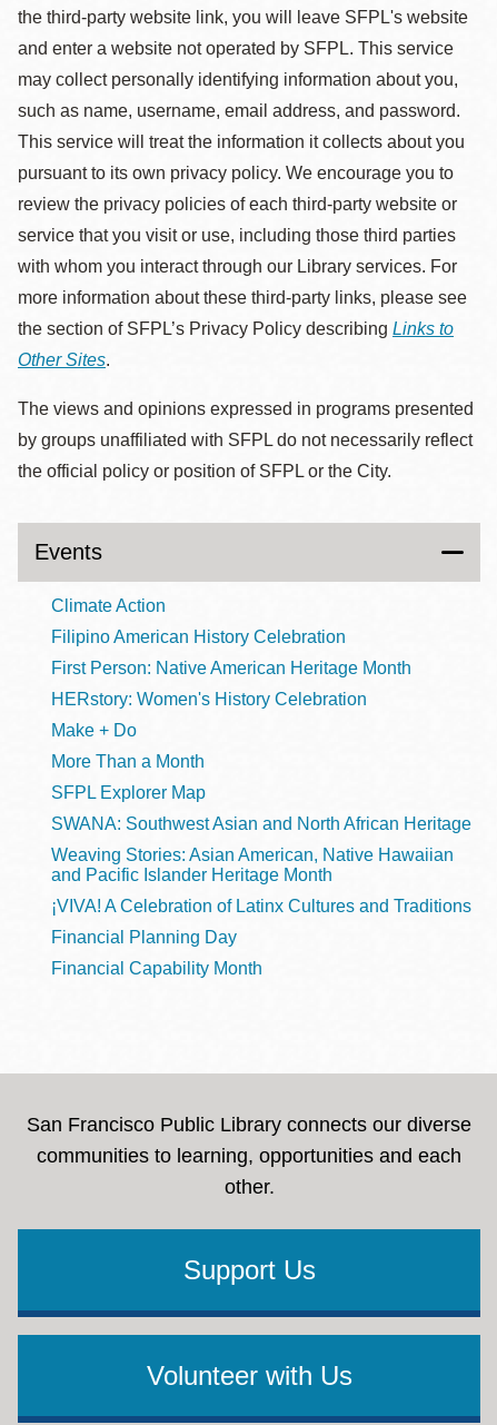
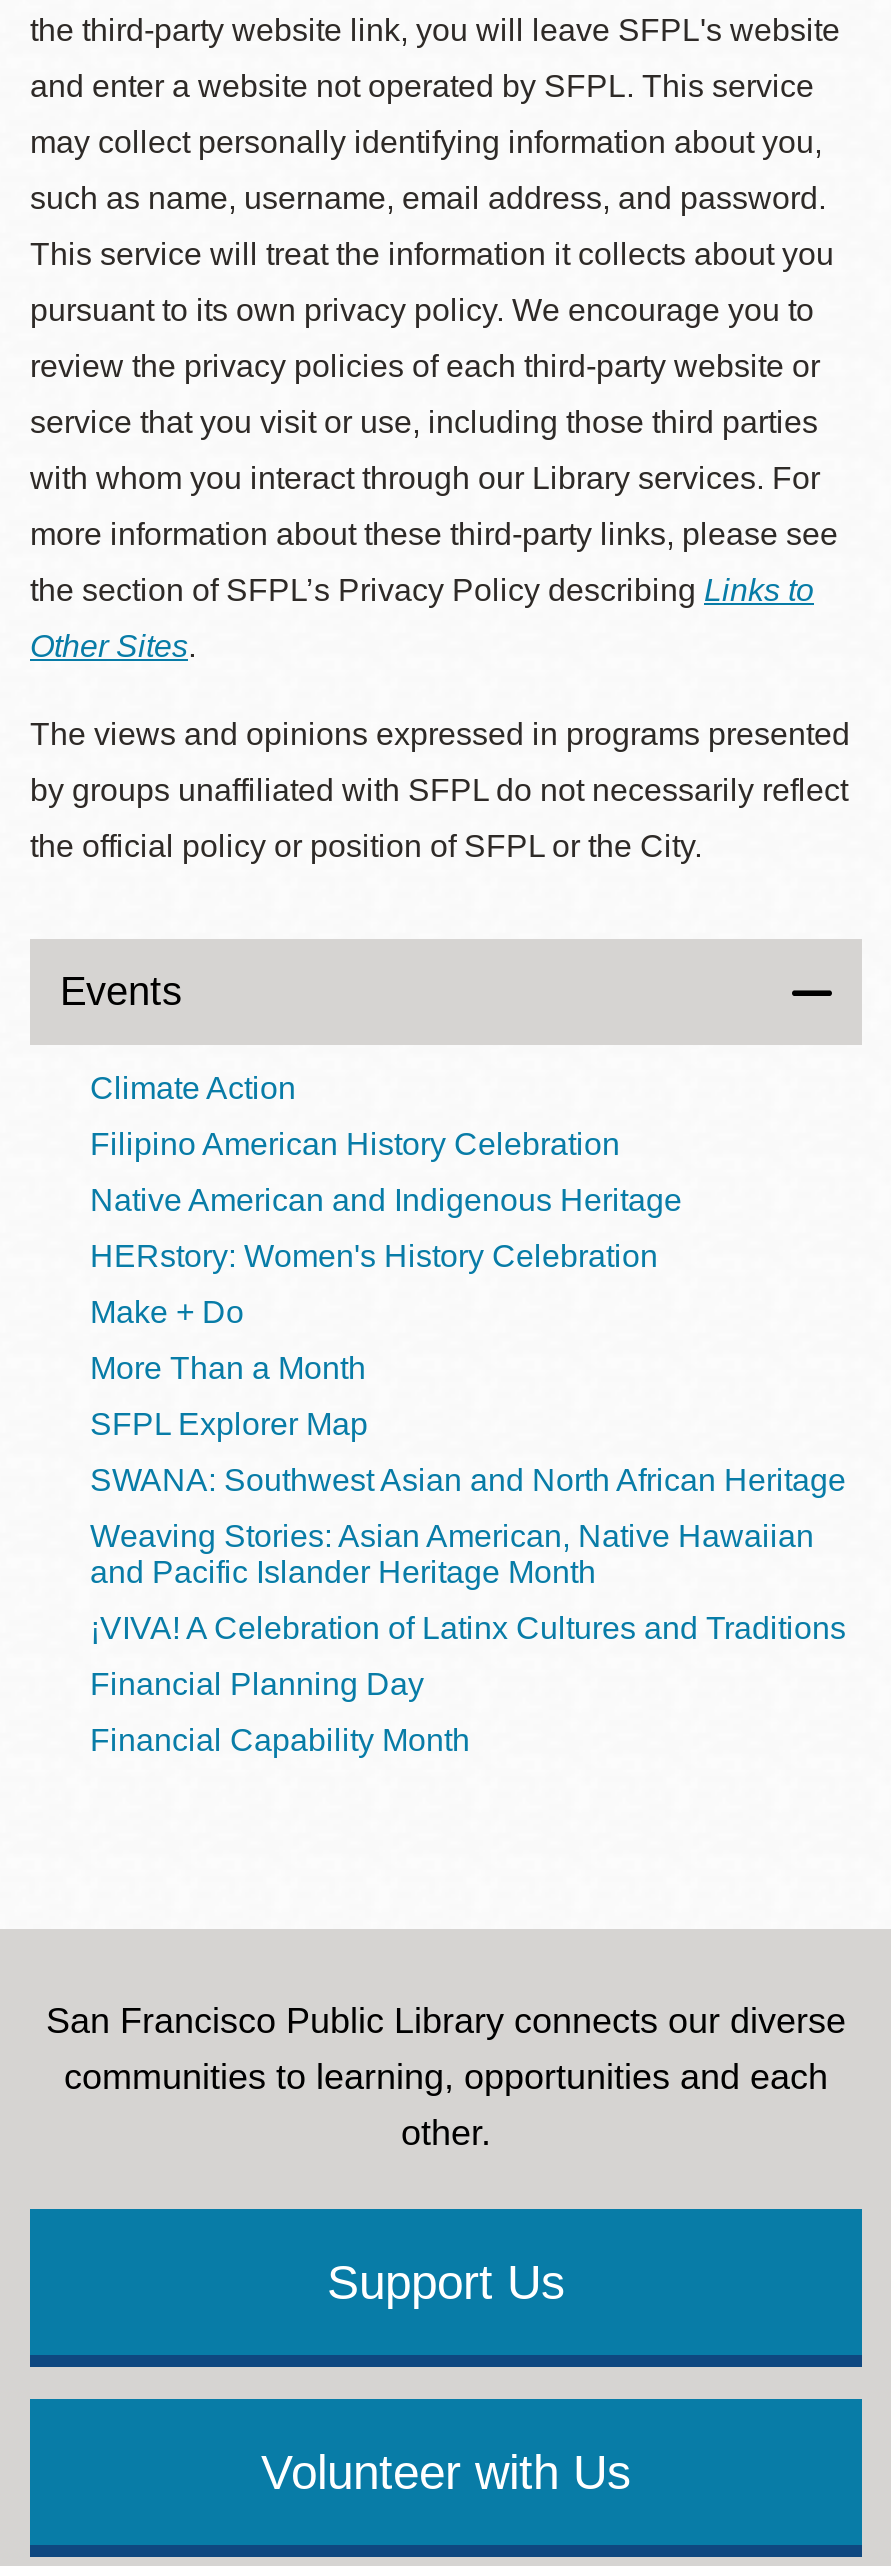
- First Person: Native American Heritage Month
+ Native American and Indigenous Heritage
